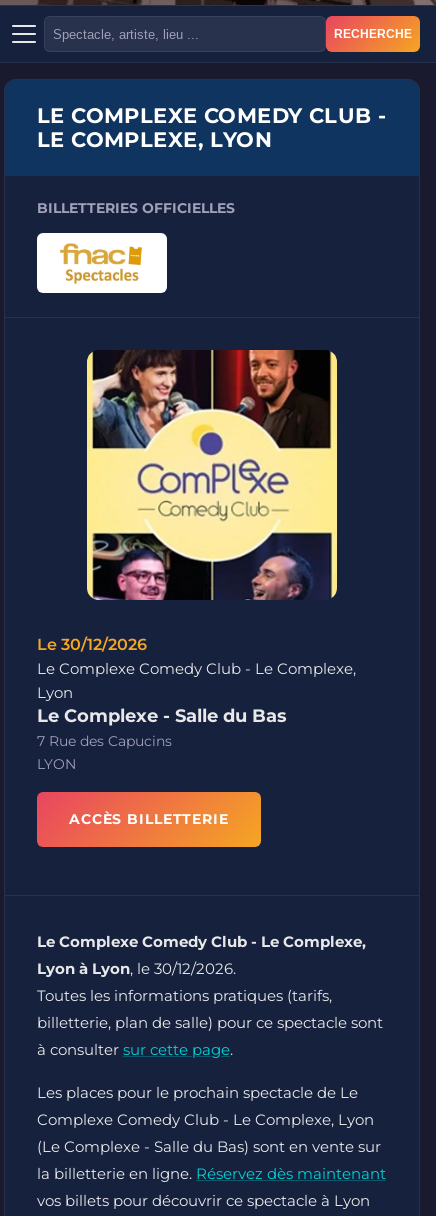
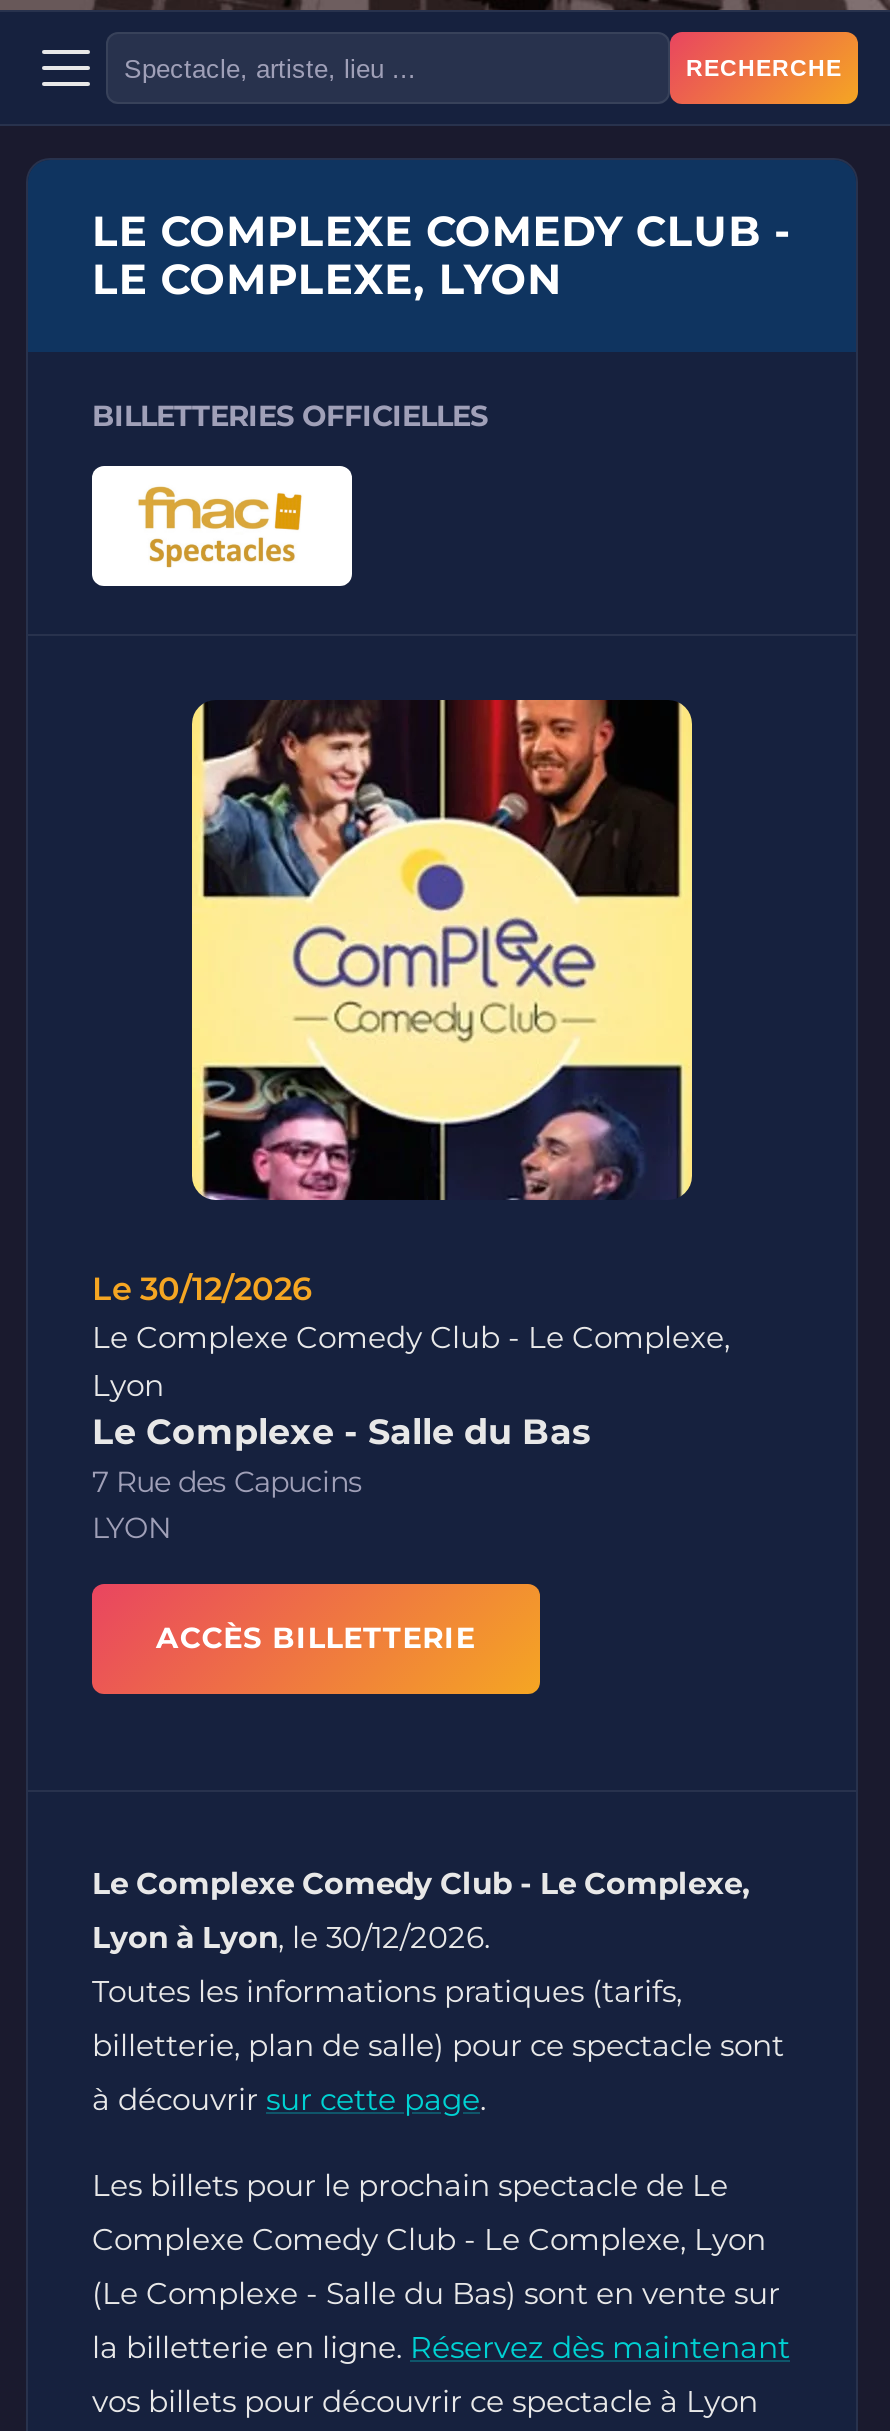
- à consulter sur cette page.
+ à découvrir sur cette page.

- Les places pour le prochain spectacle de Le
+ Les billets pour le prochain spectacle de Le
